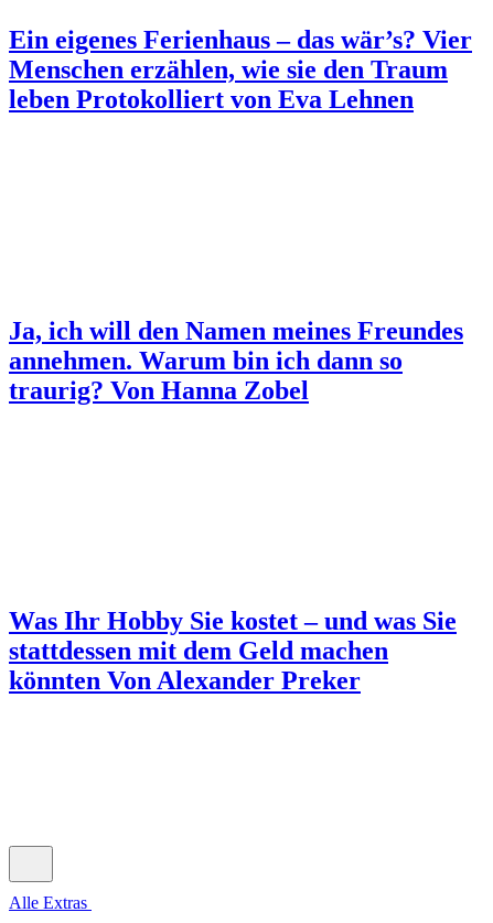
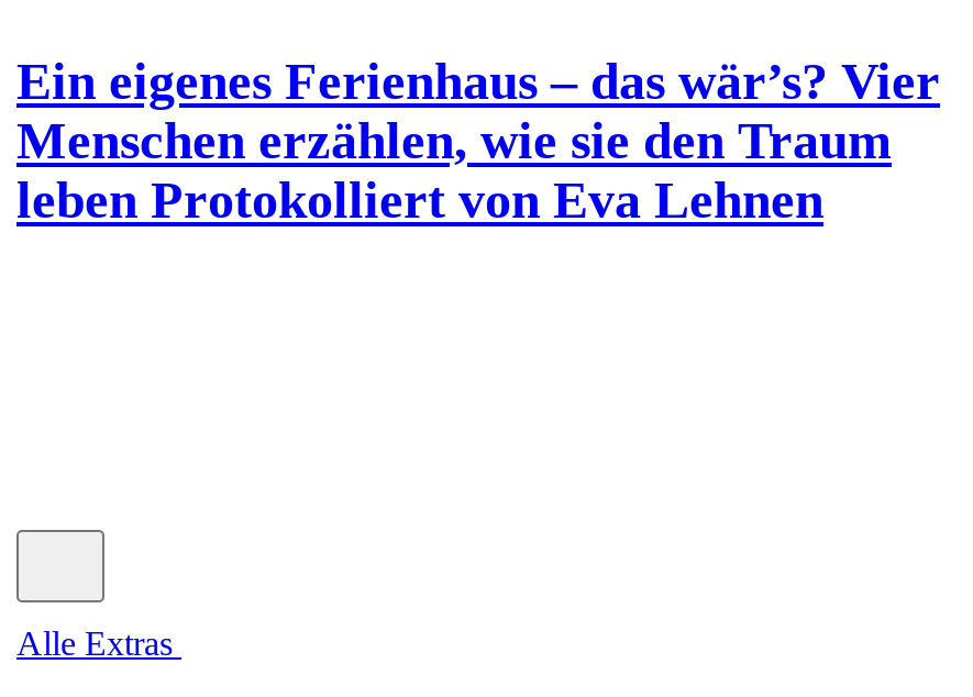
- Ja, ich will den Namen meines Freundes
- annehmen. Warum bin ich dann so
- traurig? Von Hanna Zobel

- Was Ihr Hobby Sie kostet – und was Sie
- stattdessen mit dem Geld machen
- könnten Von Alexander Preker
